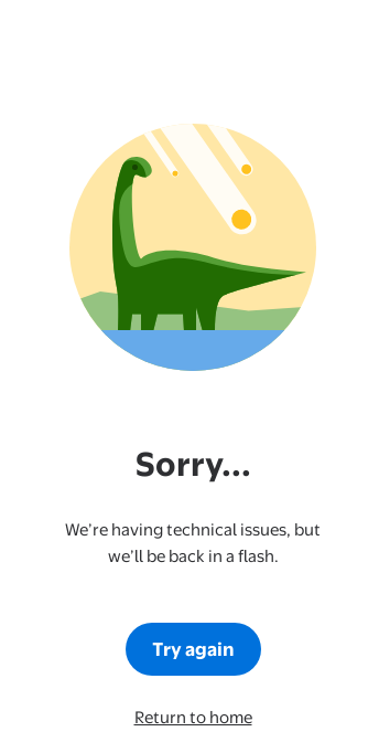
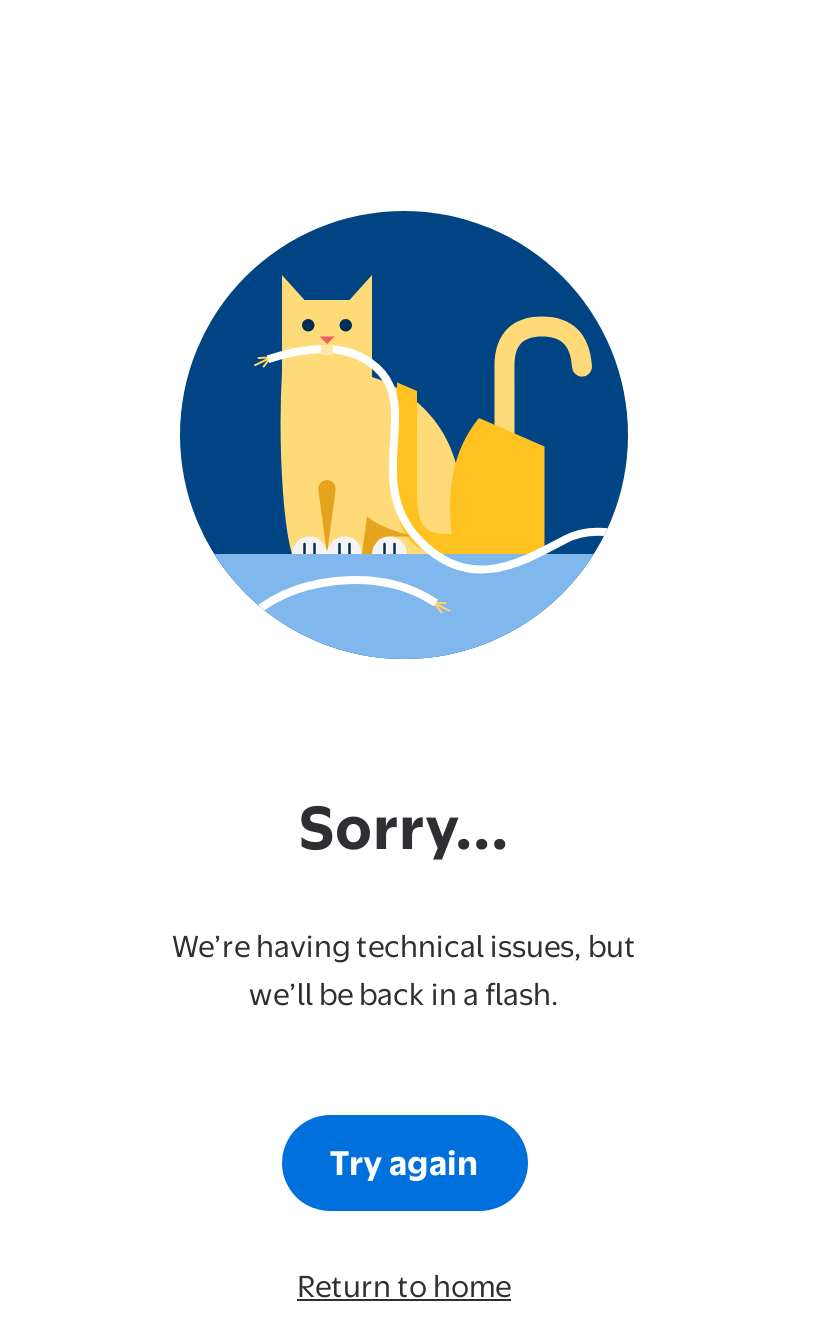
- [image]
+ [image]
